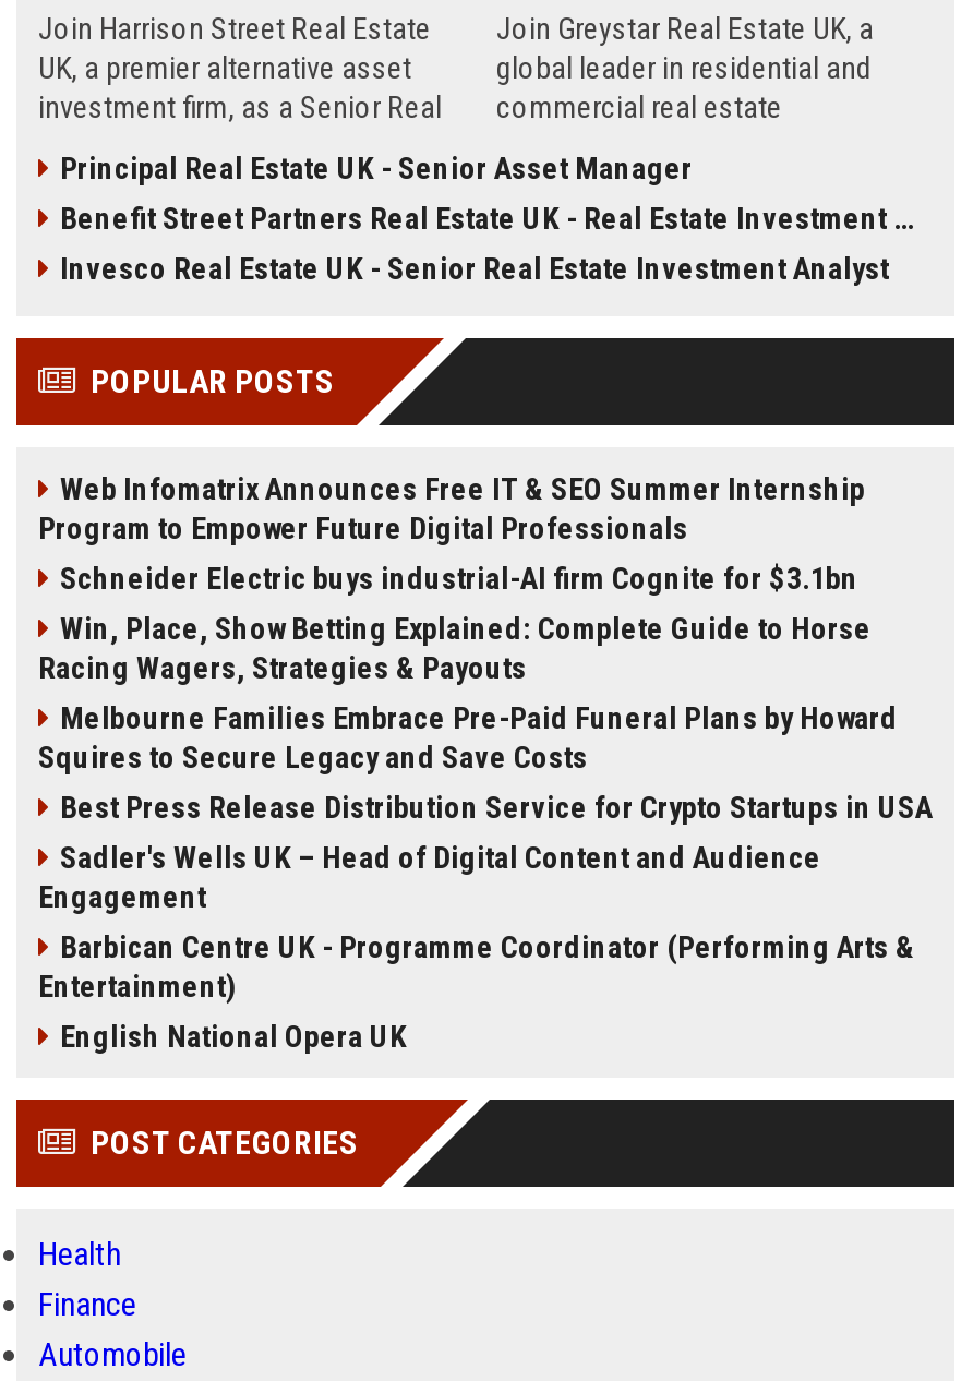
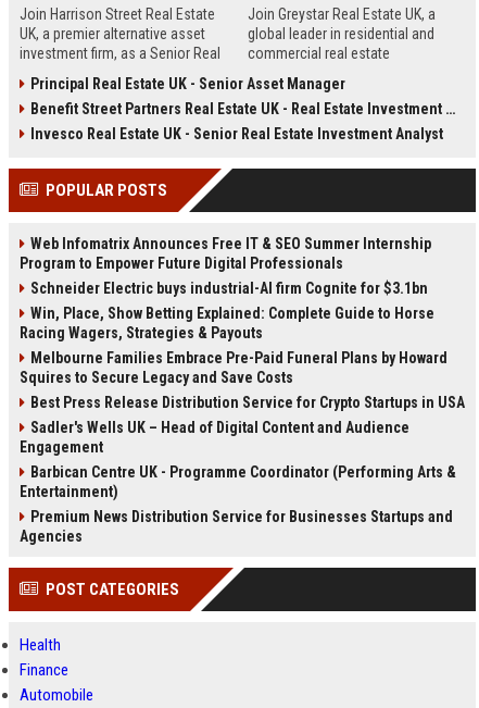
- English National Opera UK
+ Premium News Distribution Service for Businesses Startups and
+ Agencies
